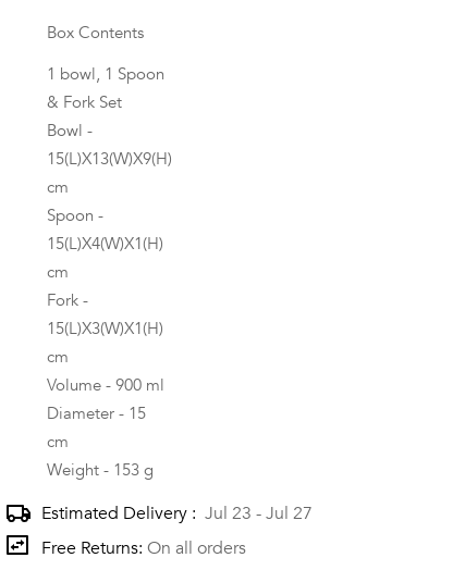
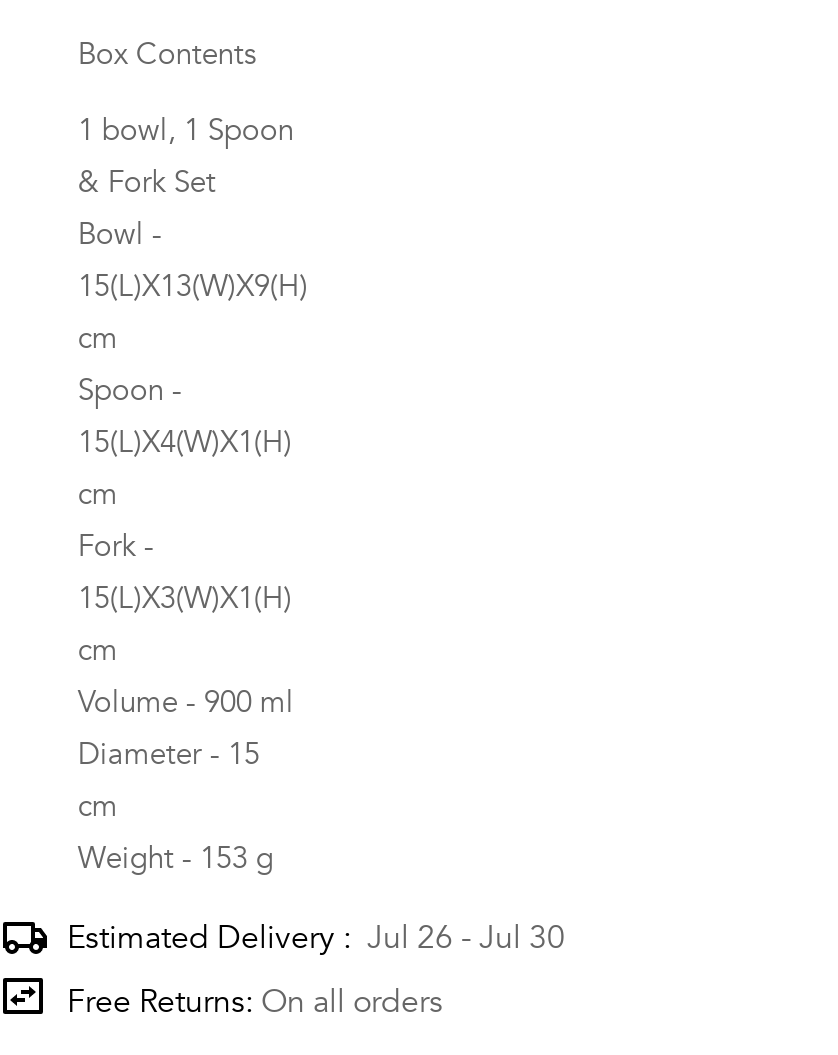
- Estimated Delivery : Jul 23 - Jul 27
+ Estimated Delivery : Jul 26 - Jul 30
